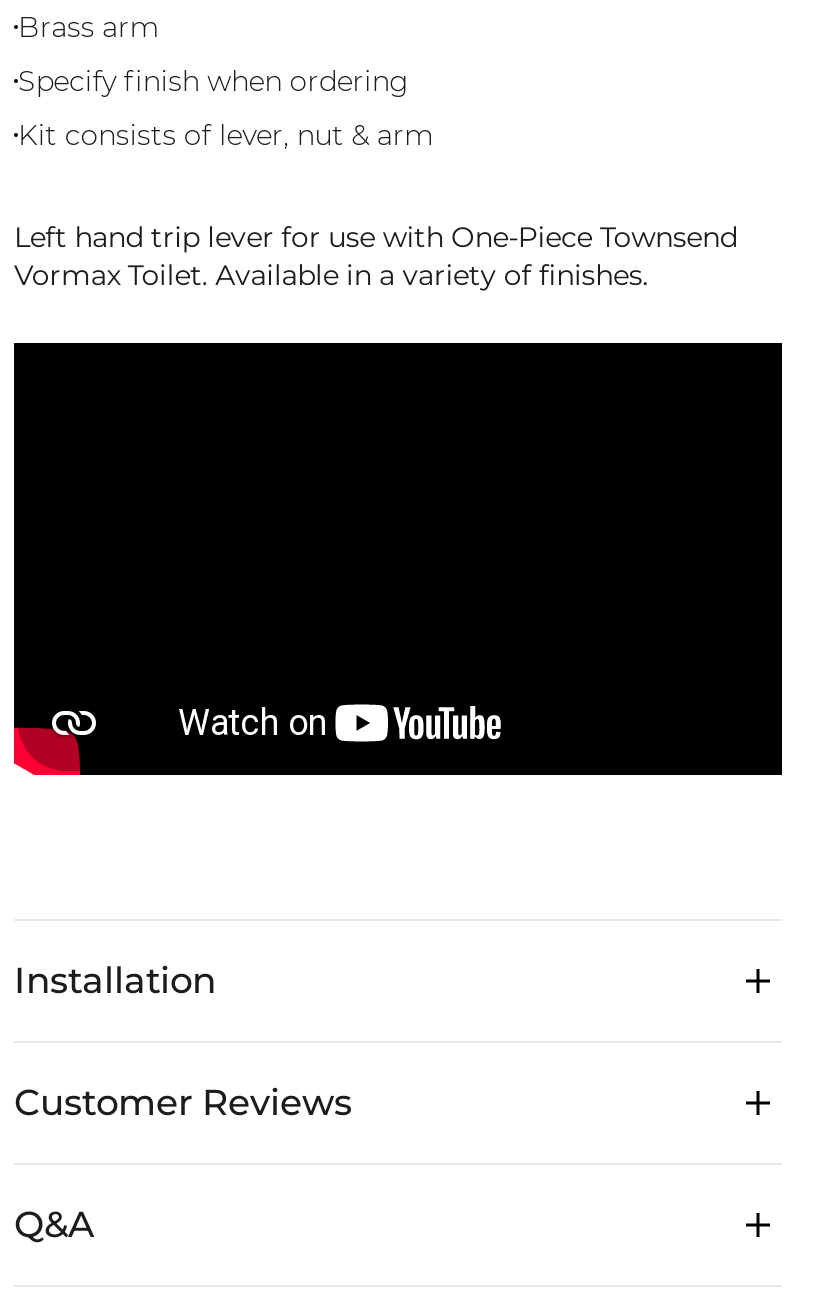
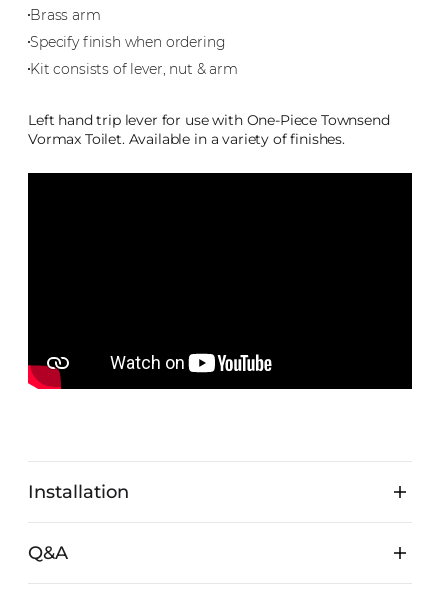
- Customer Reviews
